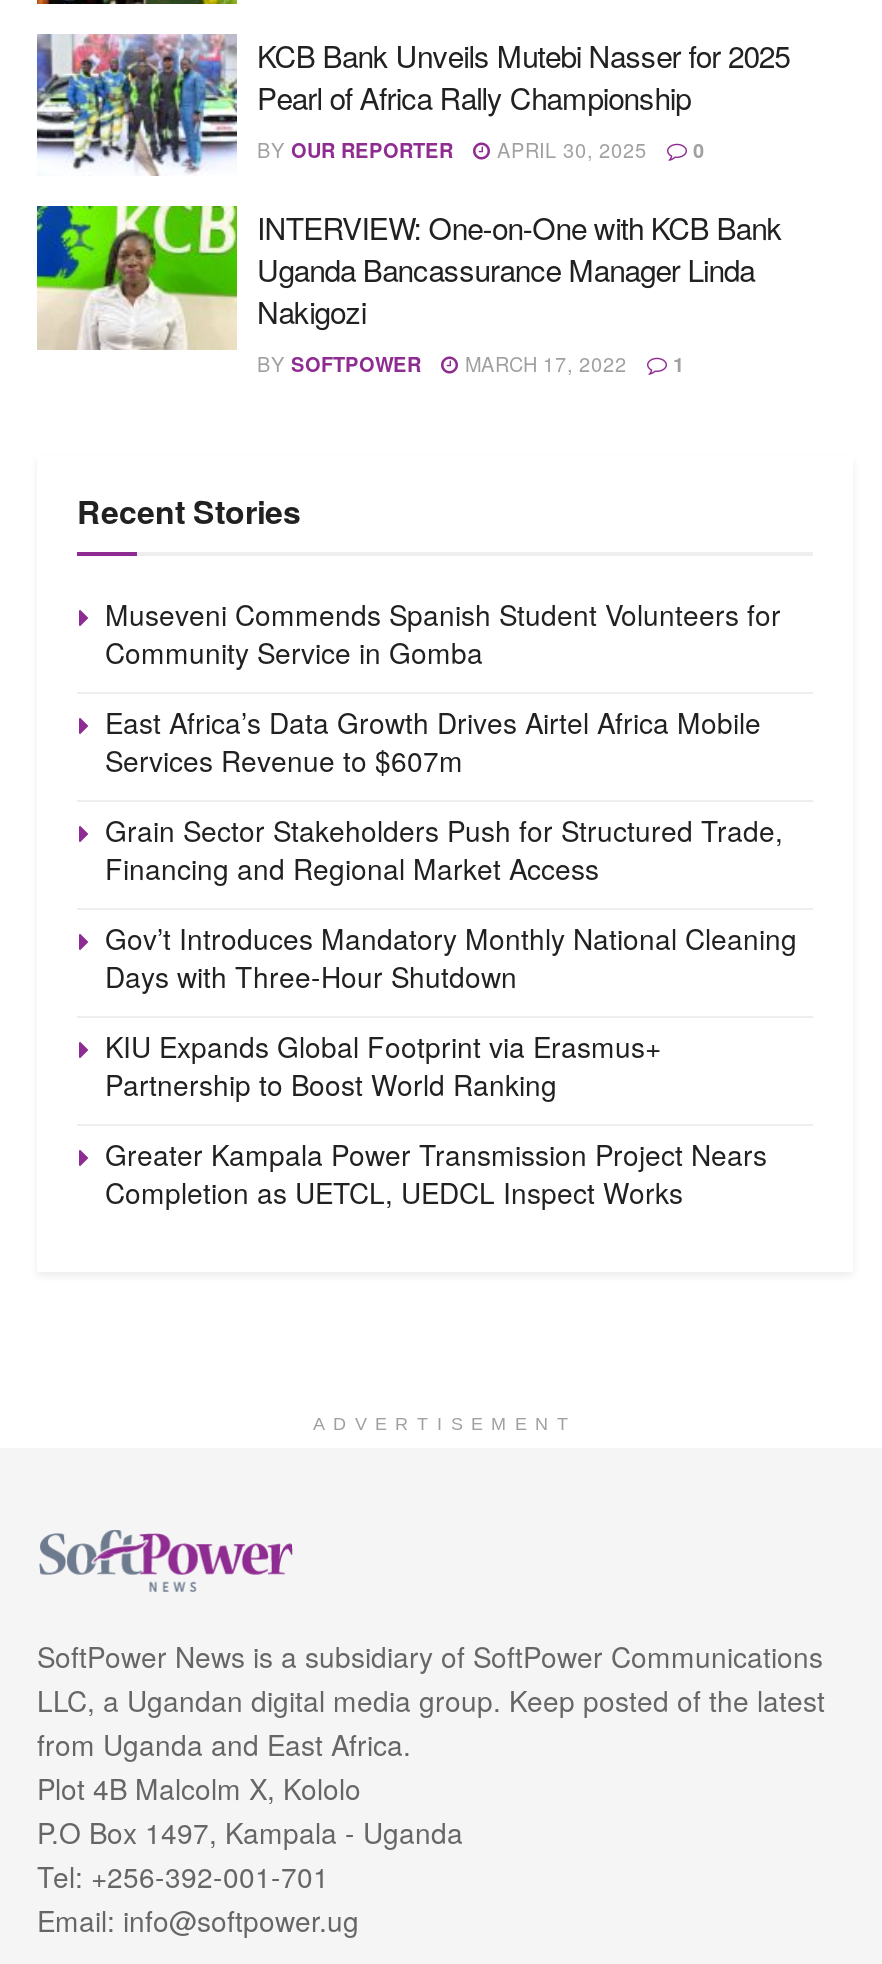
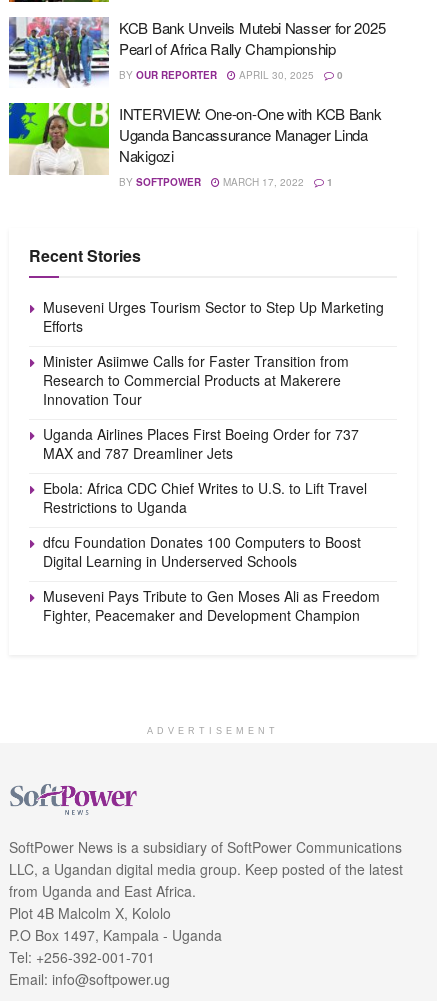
- Museveni Commends Spanish Student Volunteers for
- Community Service in Gomba
+ Museveni Urges Tourism Sector to Step Up Marketing
+ Efforts

- East Africa’s Data Growth Drives Airtel Africa Mobile
- Services Revenue to $607m
+ Minister Asiimwe Calls for Faster Transition from
+ Research to Commercial Products at Makerere
+ Innovation Tour

- Grain Sector Stakeholders Push for Structured Trade,
- Financing and Regional Market Access
+ Uganda Airlines Places First Boeing Order for 737
+ MAX and 787 Dreamliner Jets

- Gov’t Introduces Mandatory Monthly National Cleaning
- Days with Three-Hour Shutdown
+ Ebola: Africa CDC Chief Writes to U.S. to Lift Travel
+ Restrictions to Uganda

- KIU Expands Global Footprint via Erasmus+
- Partnership to Boost World Ranking
+ dfcu Foundation Donates 100 Computers to Boost
+ Digital Learning in Underserved Schools

- Greater Kampala Power Transmission Project Nears
- Completion as UETCL, UEDCL Inspect Works
+ Museveni Pays Tribute to Gen Moses Ali as Freedom
+ Fighter, Peacemaker and Development Champion
